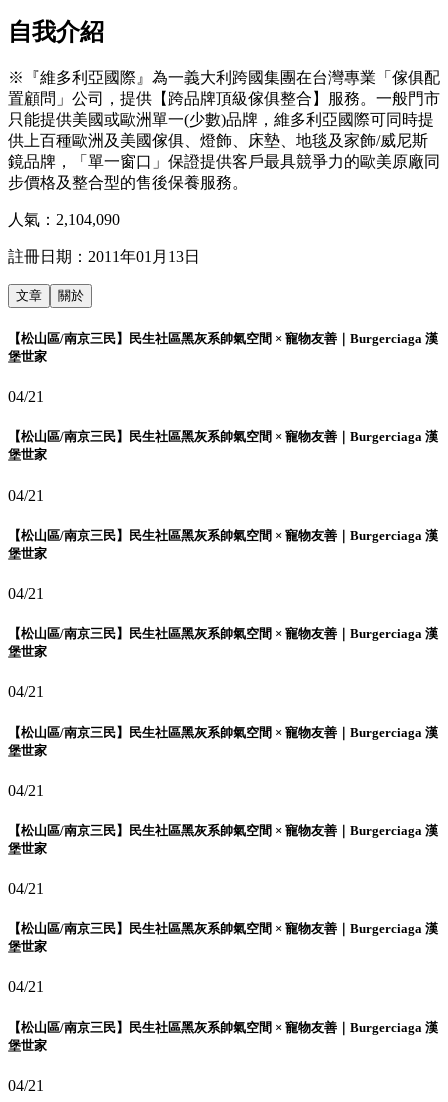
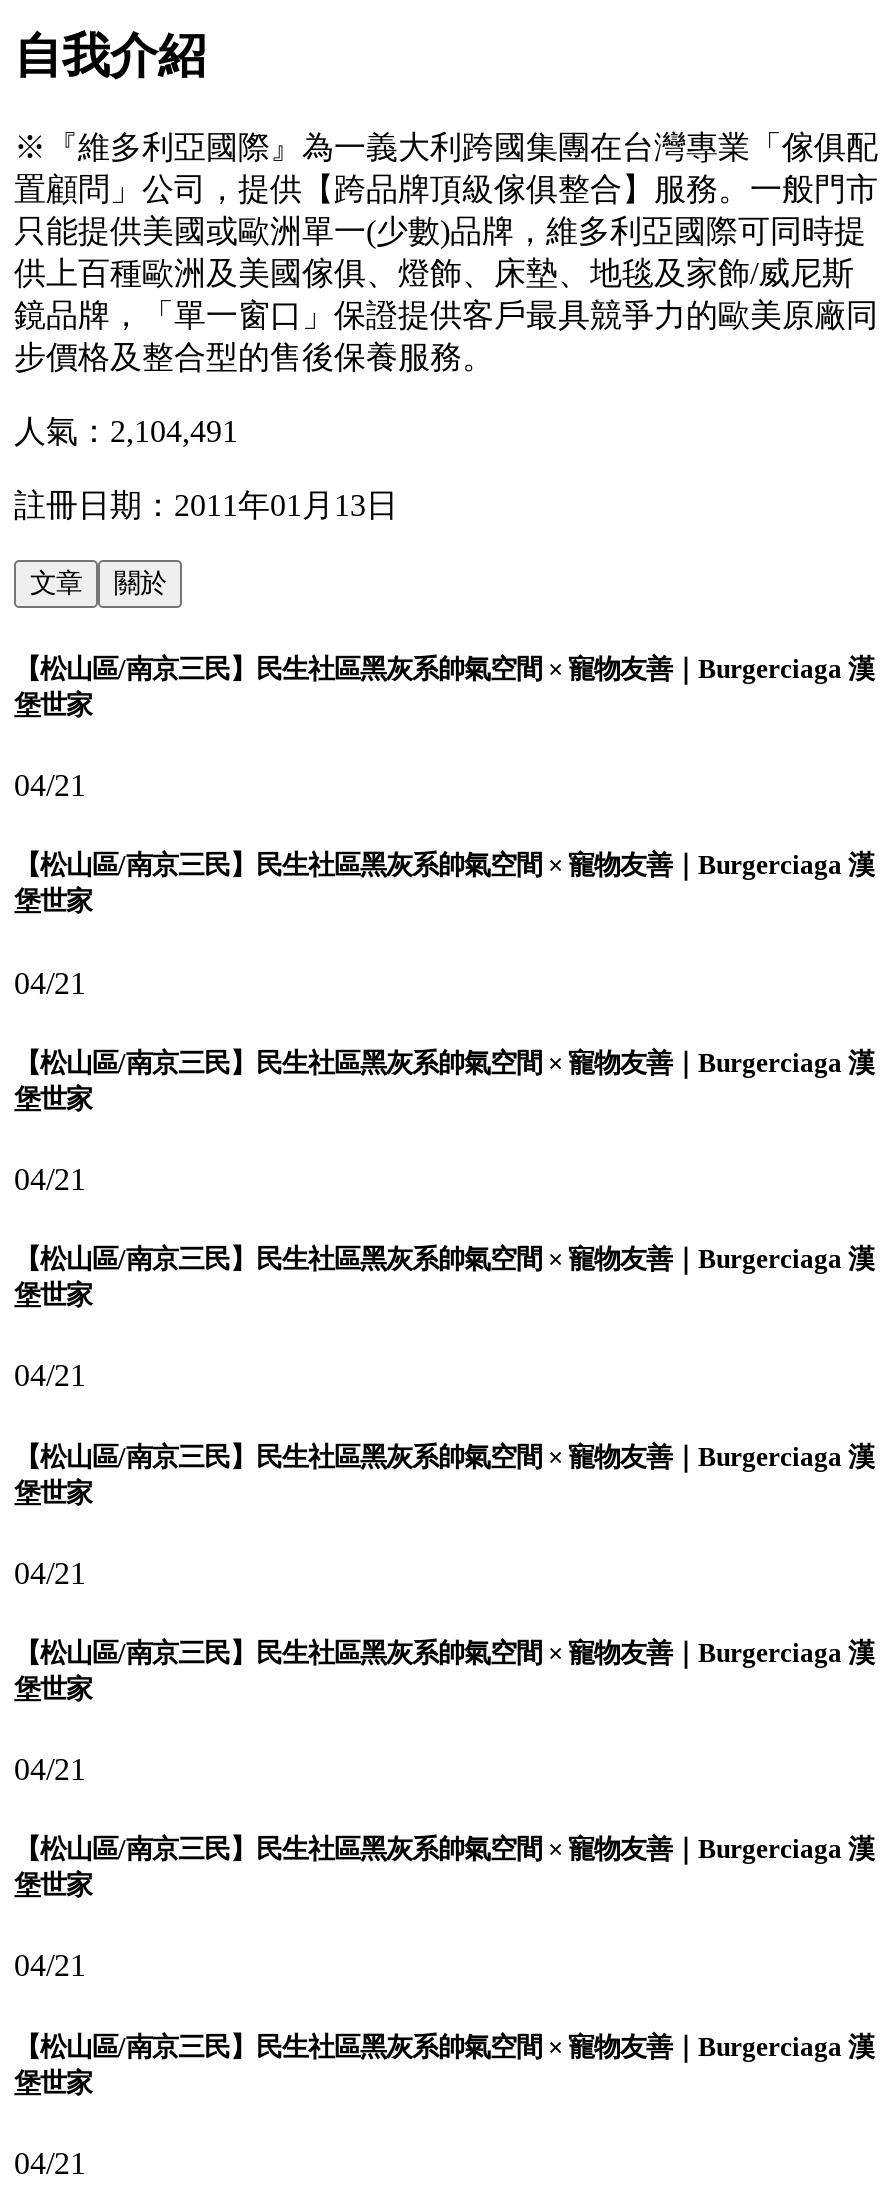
- 人氣：2,104,090
+ 人氣：2,104,491
